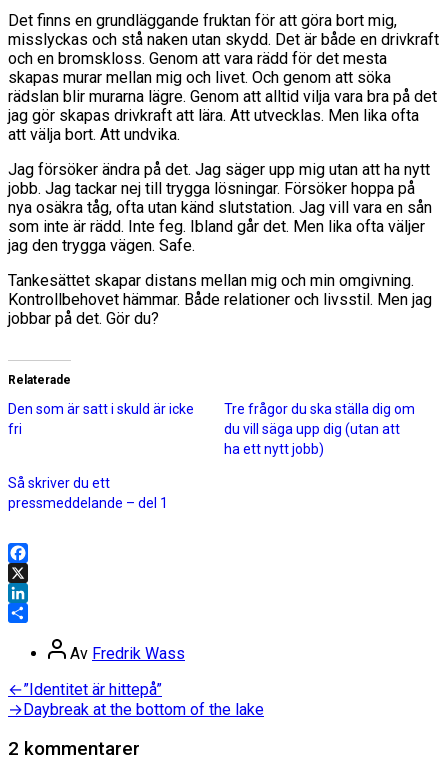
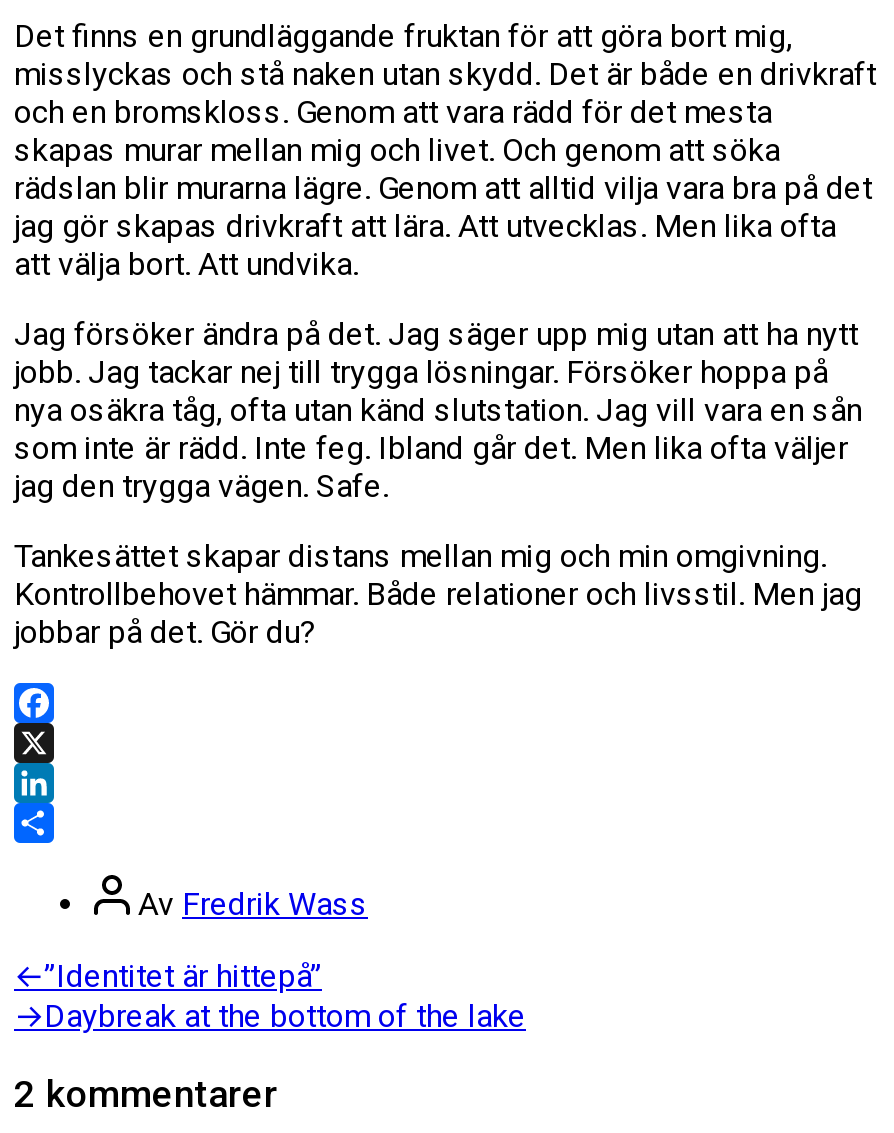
- Relaterade
- Den som är satt i skuld är icke
- fri

- Tre frågor du ska ställa dig om
- du vill säga upp dig (utan att
- ha ett nytt jobb)
- Så skriver du ett
- pressmeddelande – del 1
